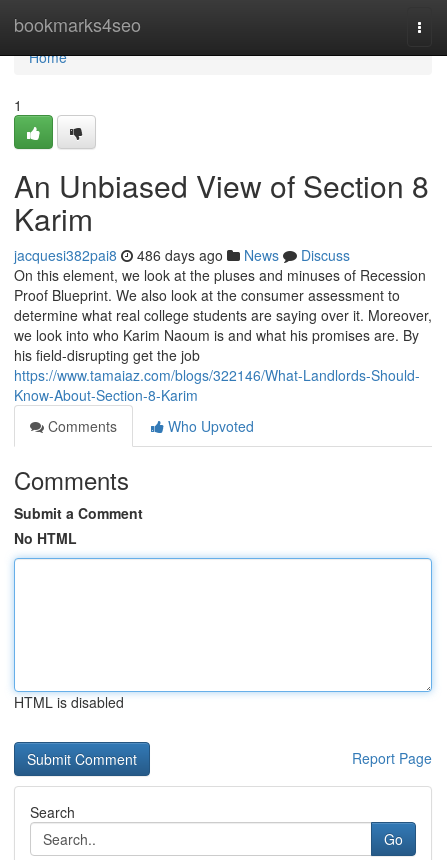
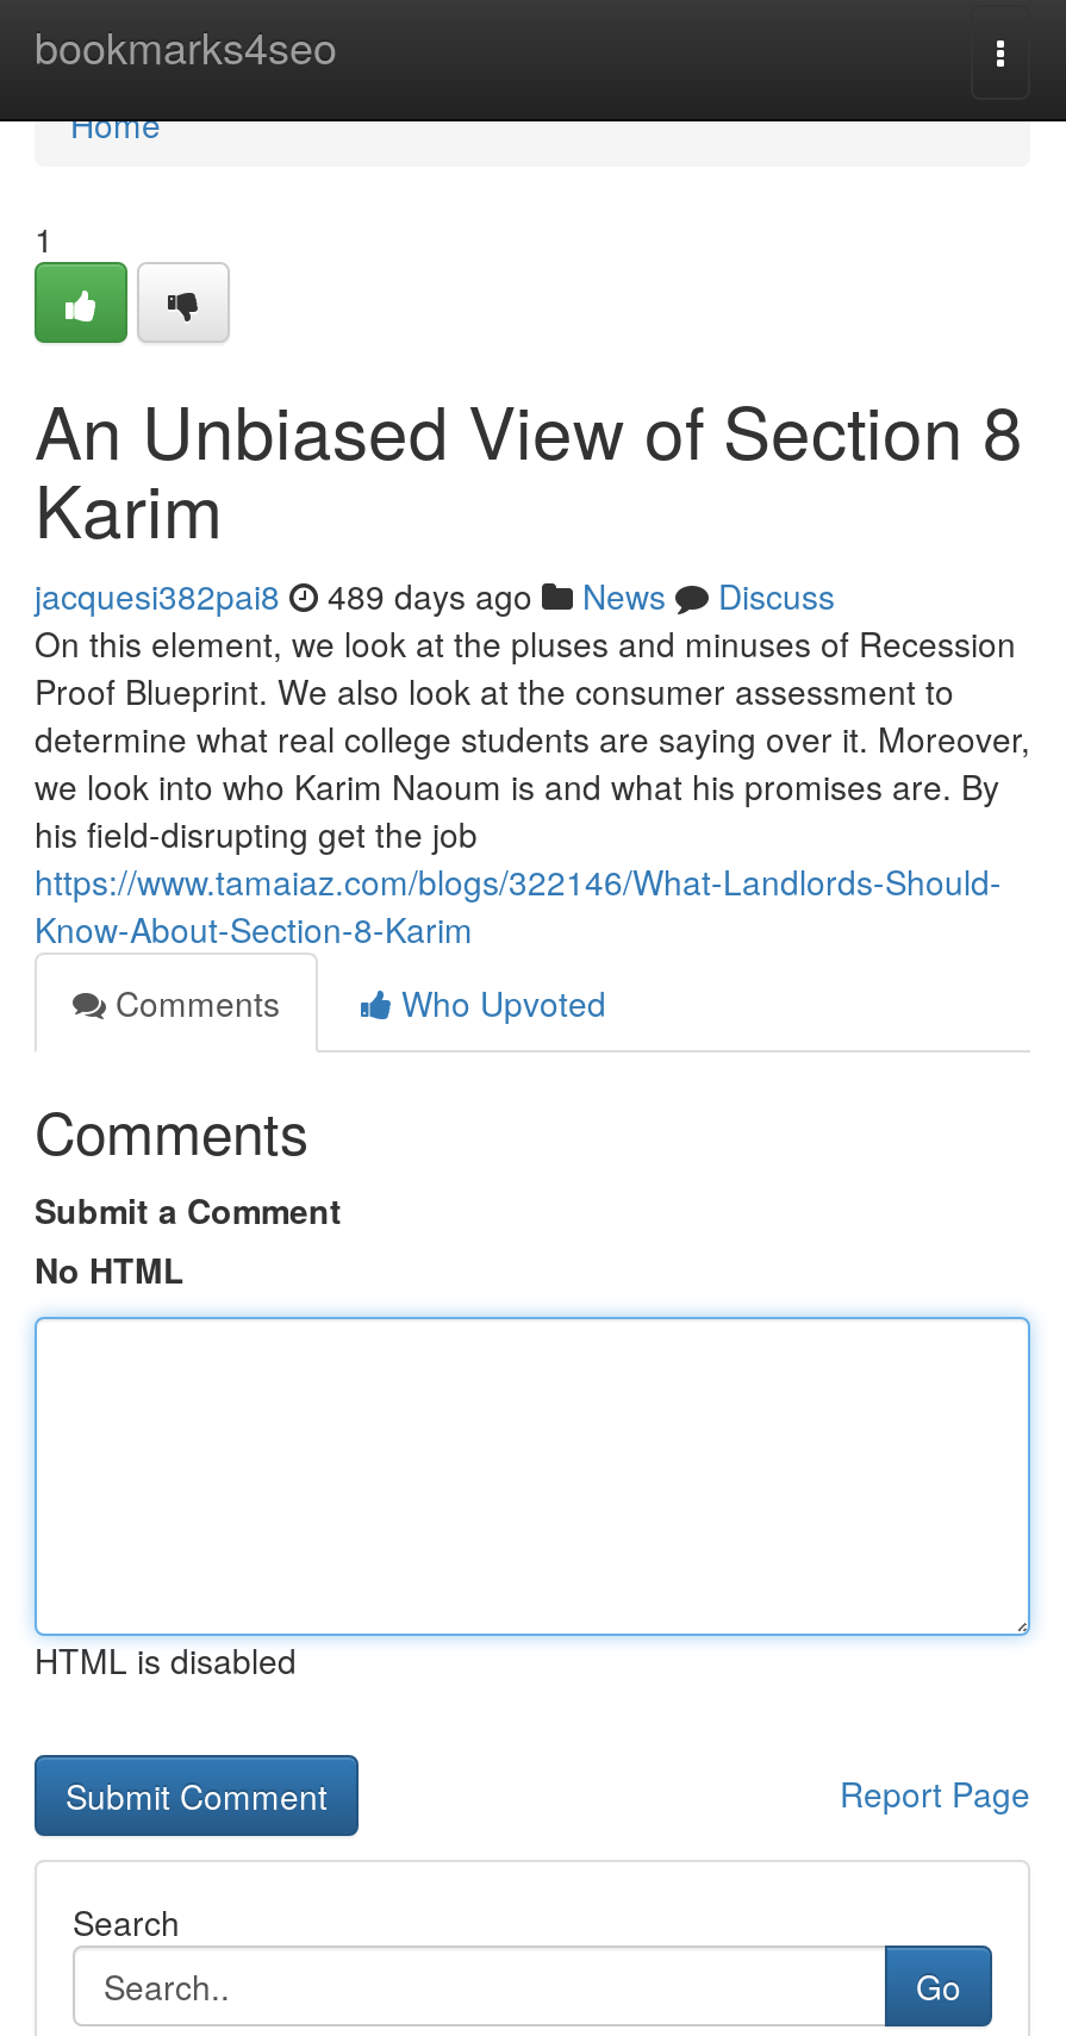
- jacquesi382pai8 486 days ago News Discuss
+ jacquesi382pai8 489 days ago News Discuss
